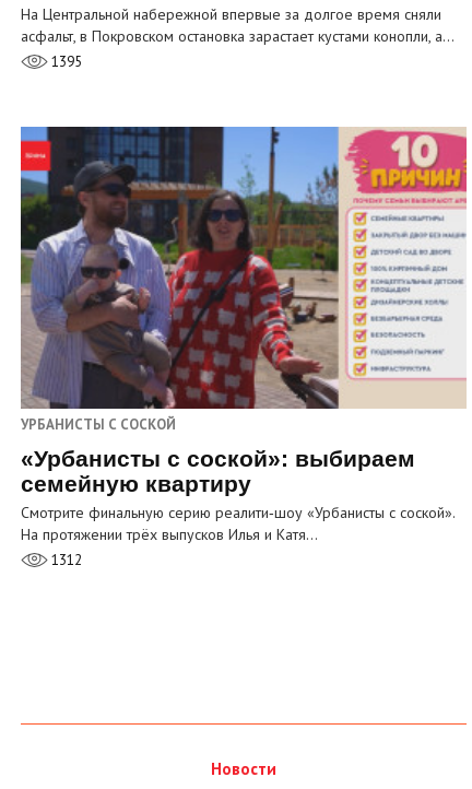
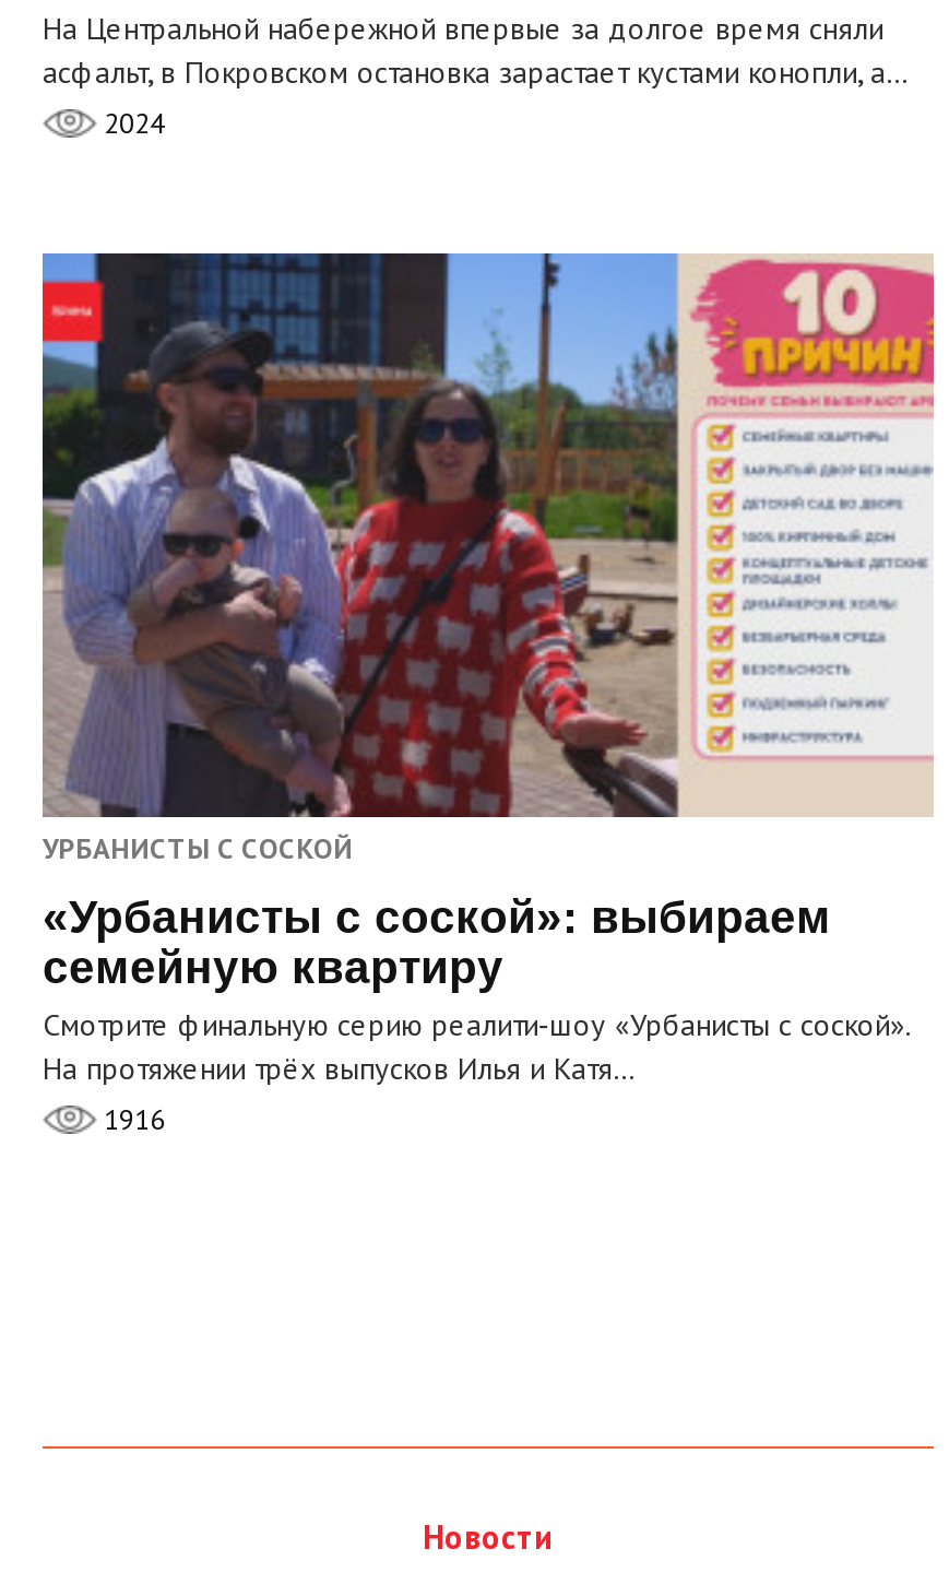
- 1395
+ 2024

- 1312
+ 1916
